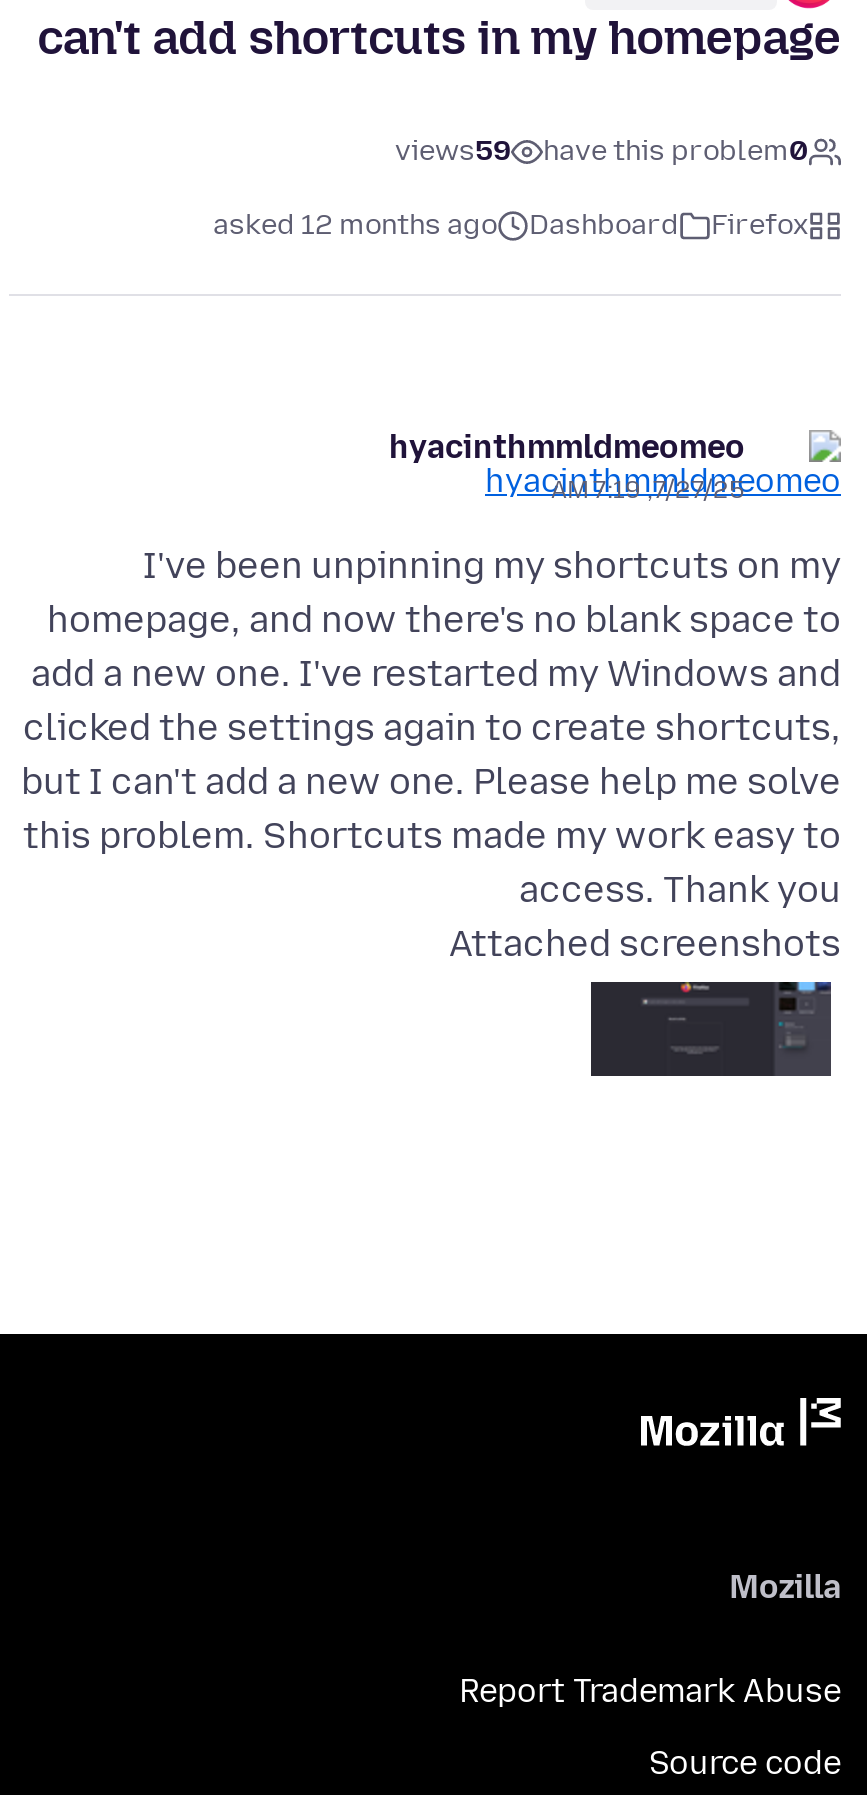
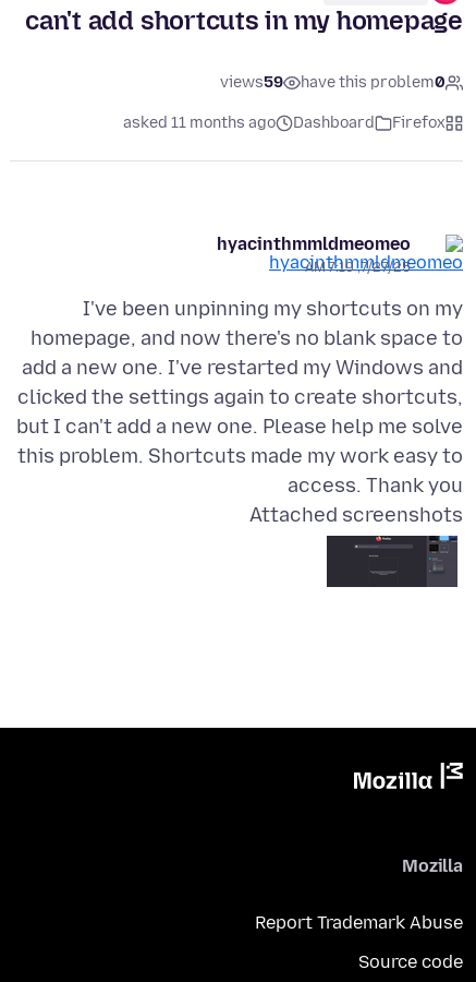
- asked 12 months ago
+ asked 11 months ago
